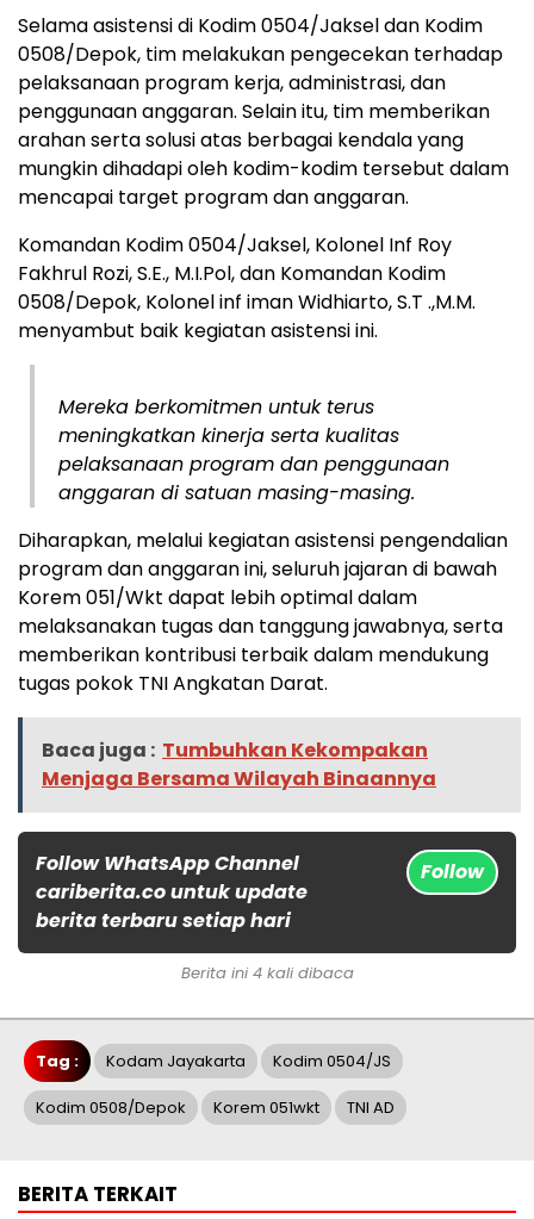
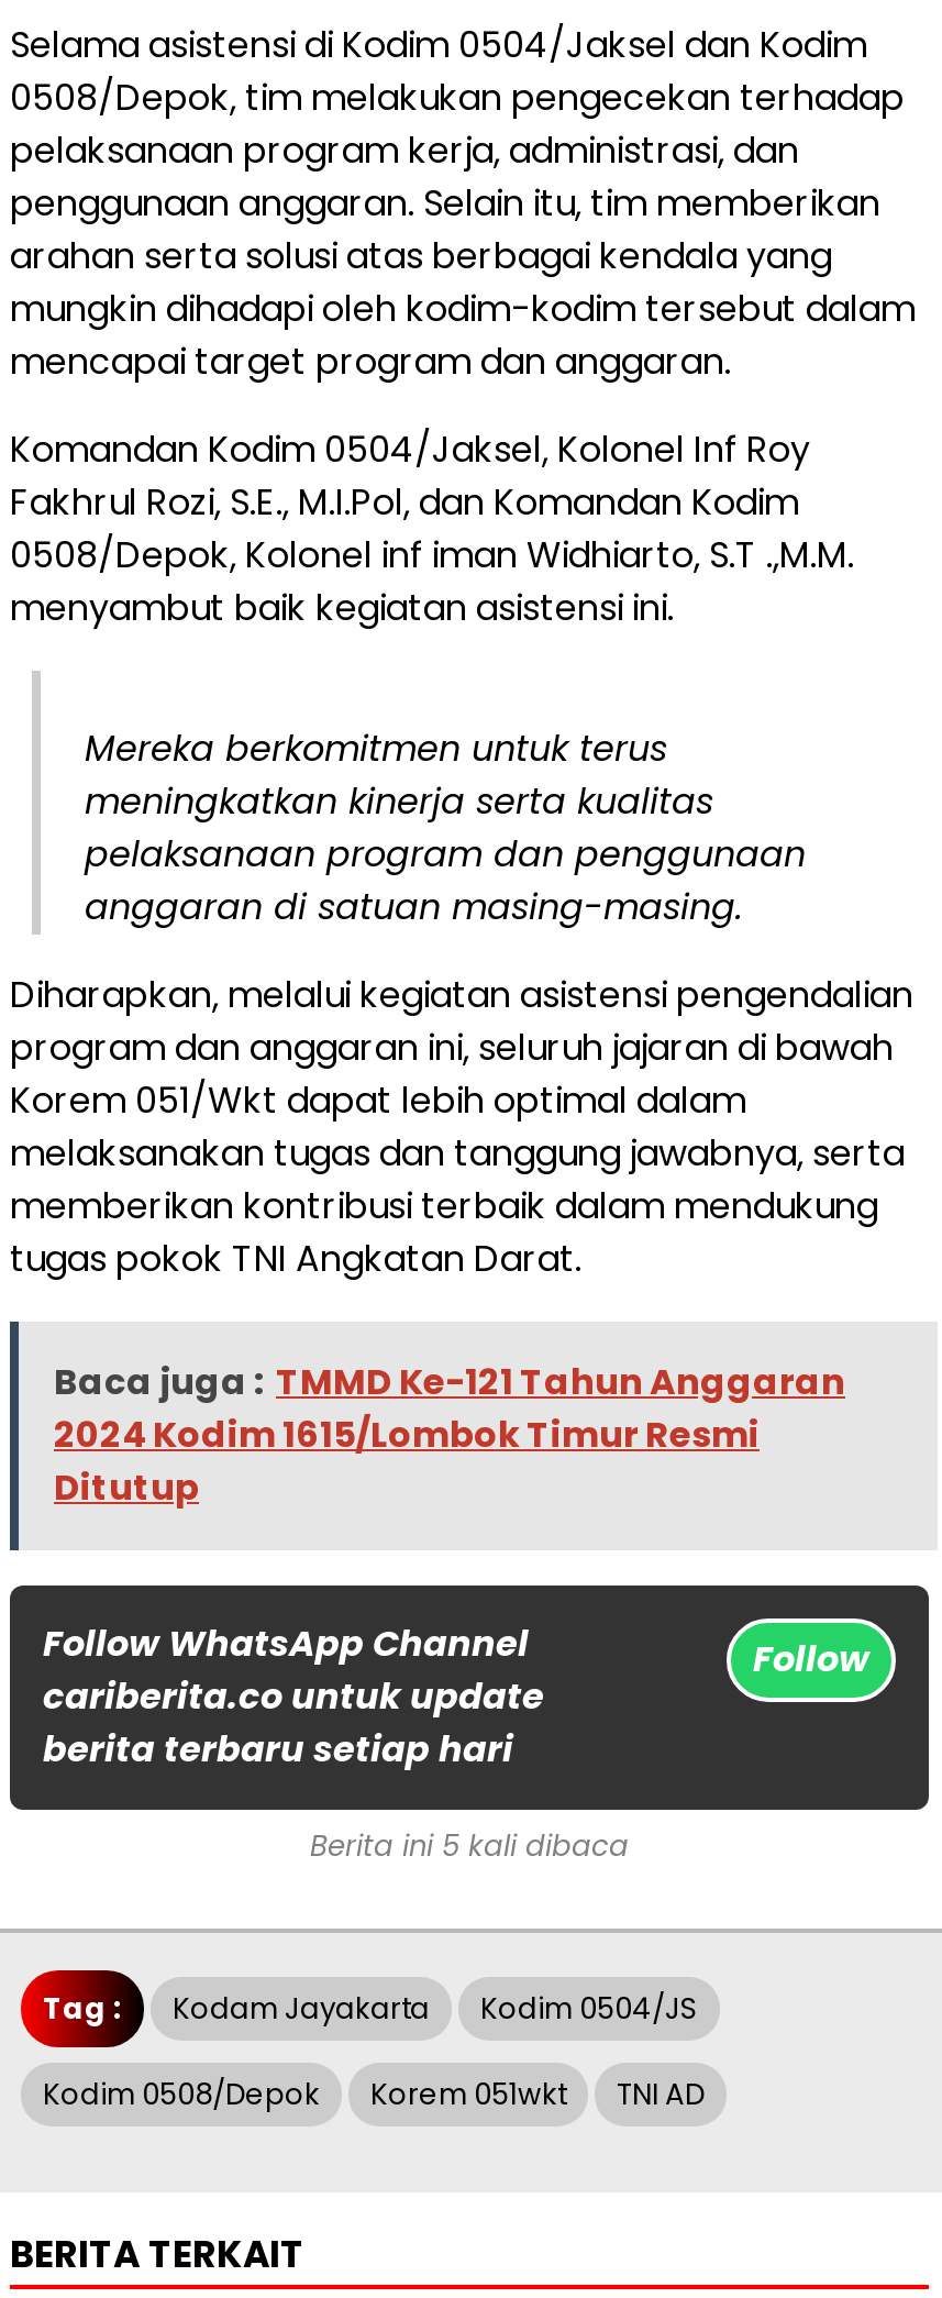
- Baca juga : Tumbuhkan Kekompakan
- Menjaga Bersama Wilayah Binaannya
+ Baca juga : TMMD Ke-121 Tahun Anggaran
+ 2024 Kodim 1615/Lombok Timur Resmi
+ Ditutup

- Berita ini 4 kali dibaca
+ Berita ini 5 kali dibaca
